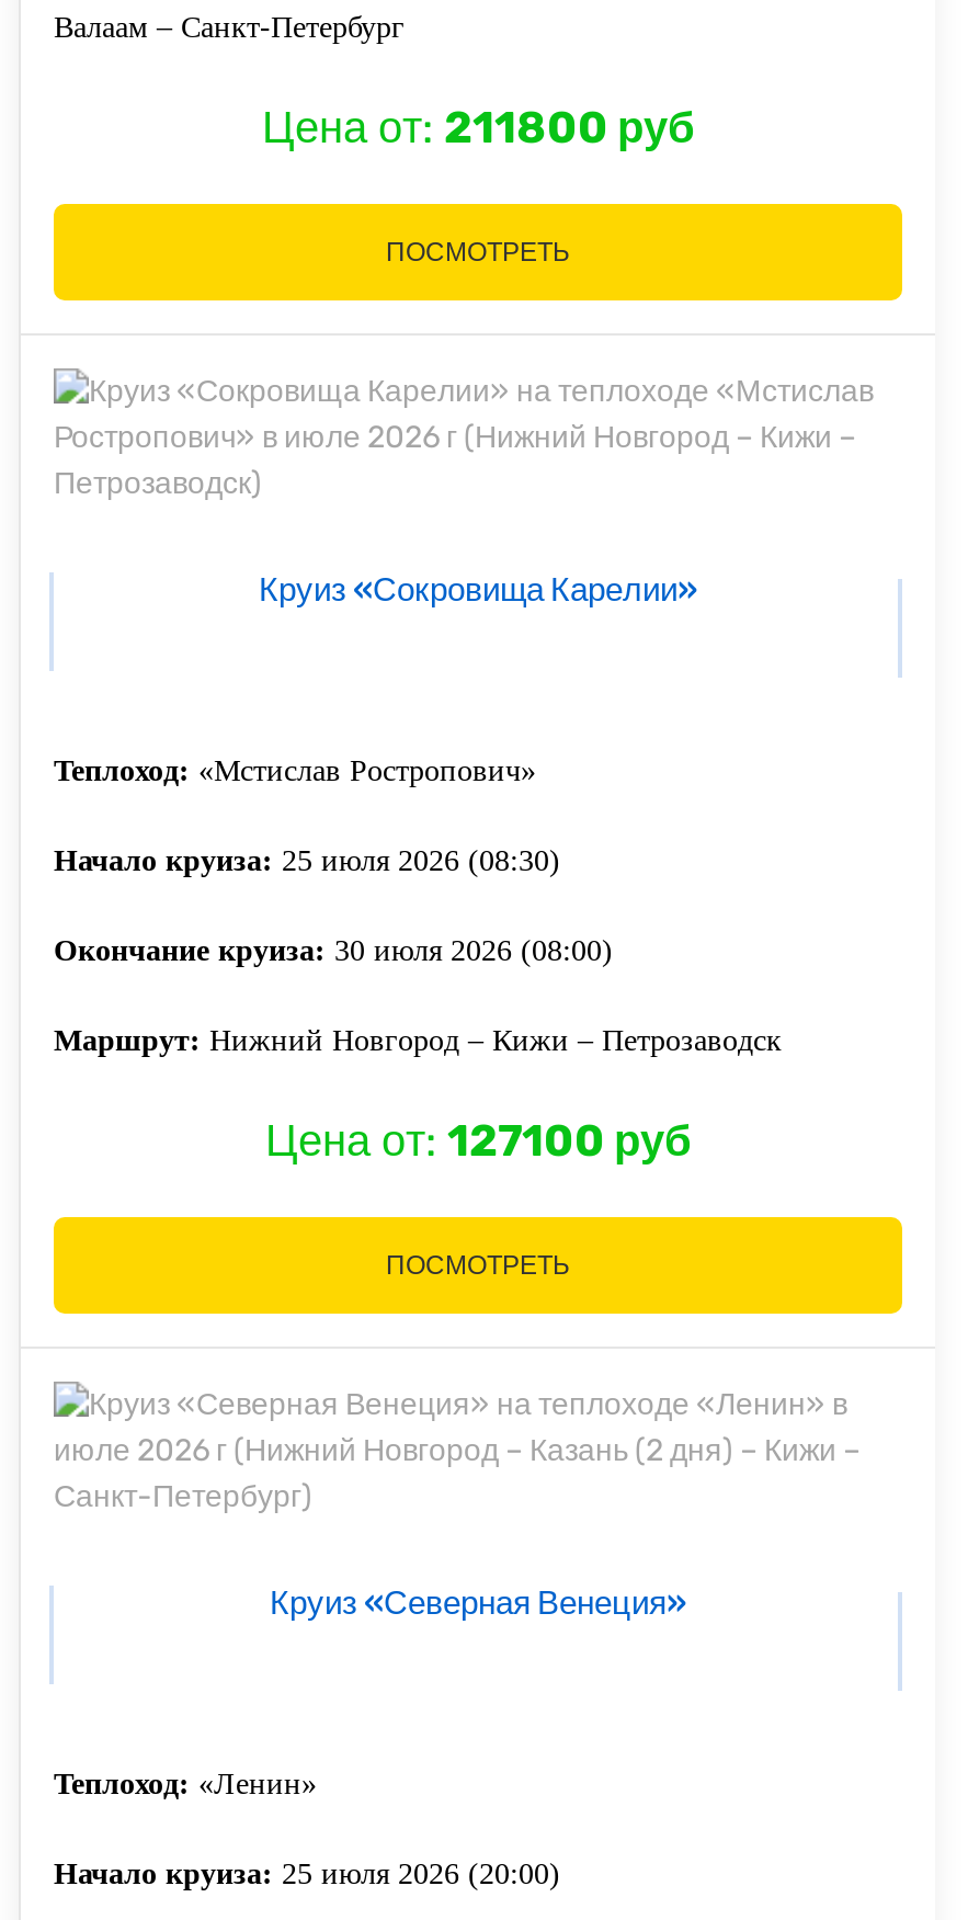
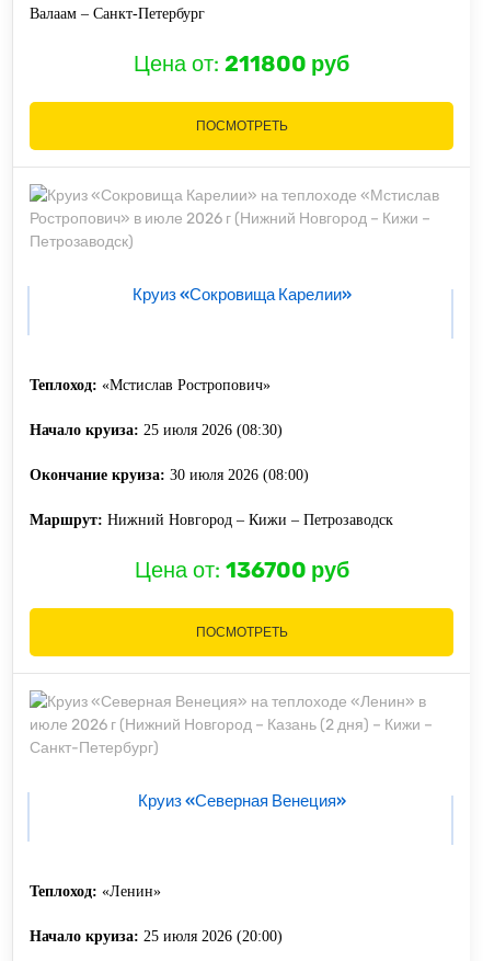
- Цена от: 127100 руб
+ Цена от: 136700 руб
